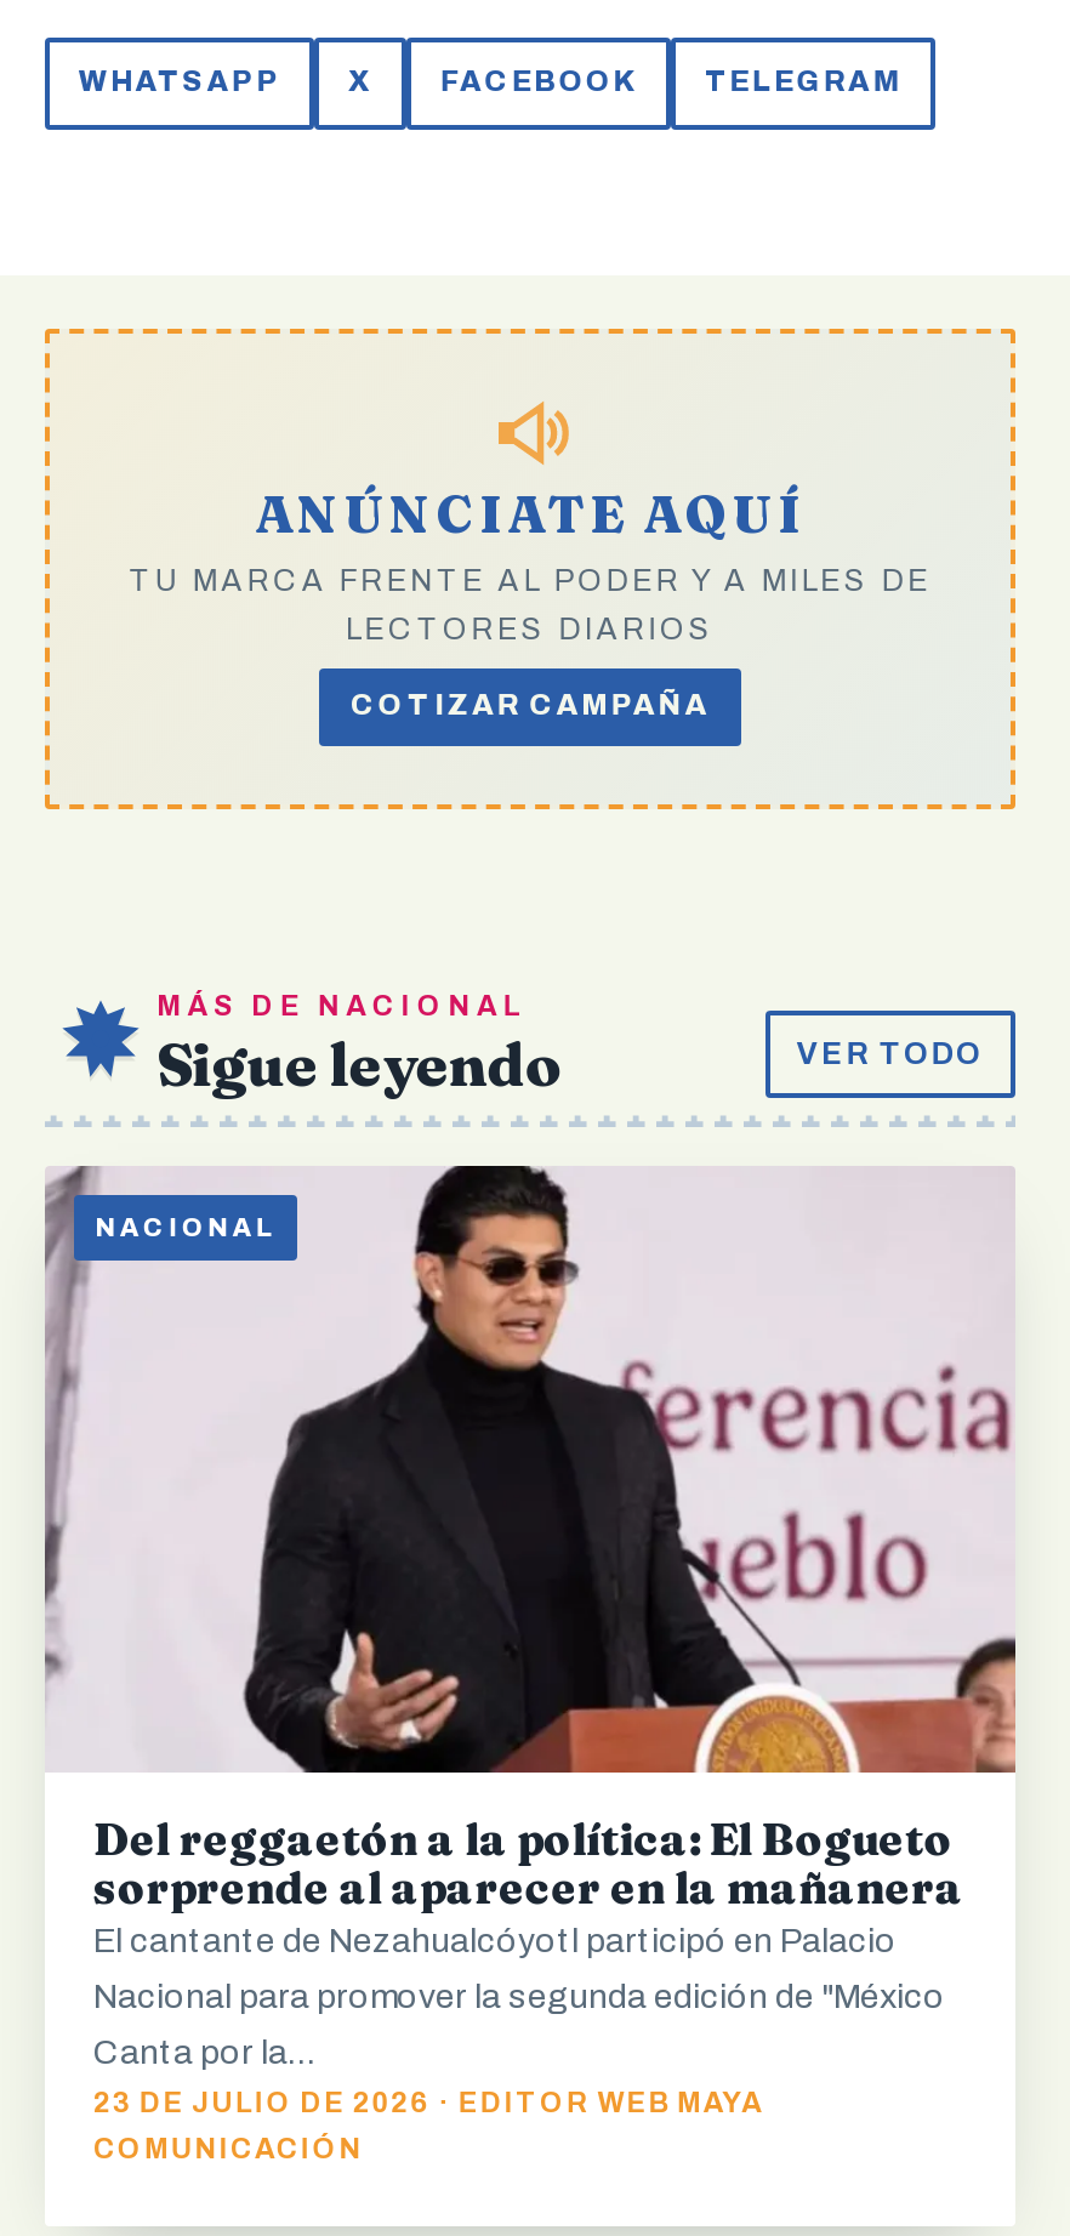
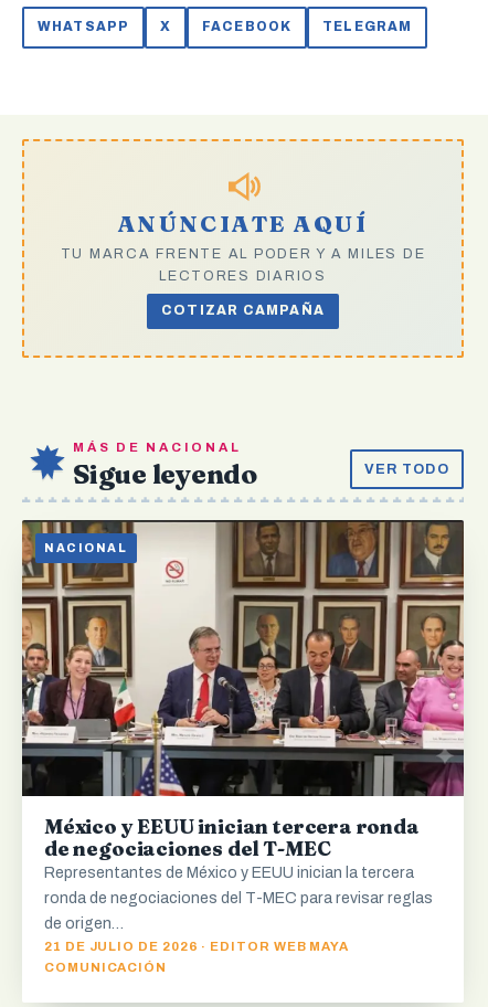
- [image]
- Del reggaetón a la política: El Bogueto
- sorprende al aparecer en la mañanera
- El cantante de Nezahualcóyotl participó en Palacio
+ [image]
+ México y EEUU inician tercera ronda
+ de negociaciones del T-MEC
+ Representantes de México y EEUU inician la tercera

- Nacional para promover la segunda edición de "México
+ ronda de negociaciones del T-MEC para revisar reglas

- Canta por la…
+ de origen…

- 23 DE JULIO DE 2026 · EDITOR WEB MAYA
+ 21 DE JULIO DE 2026 · EDITOR WEB MAYA
